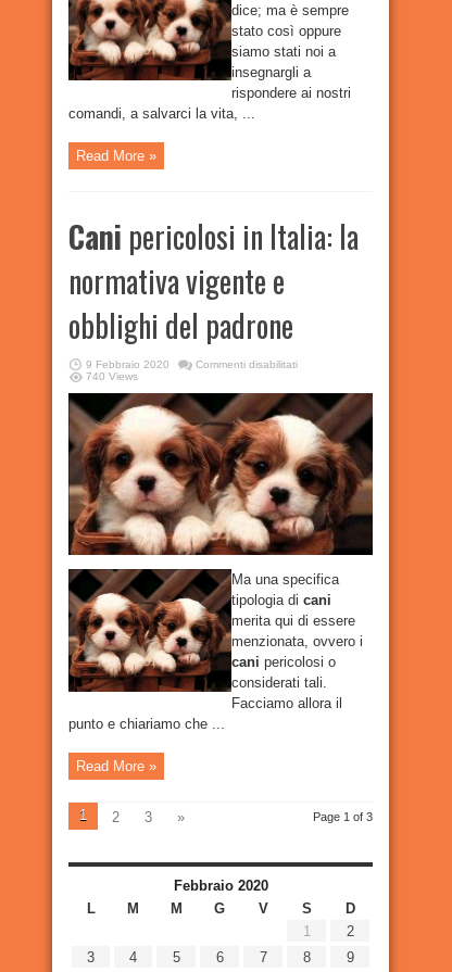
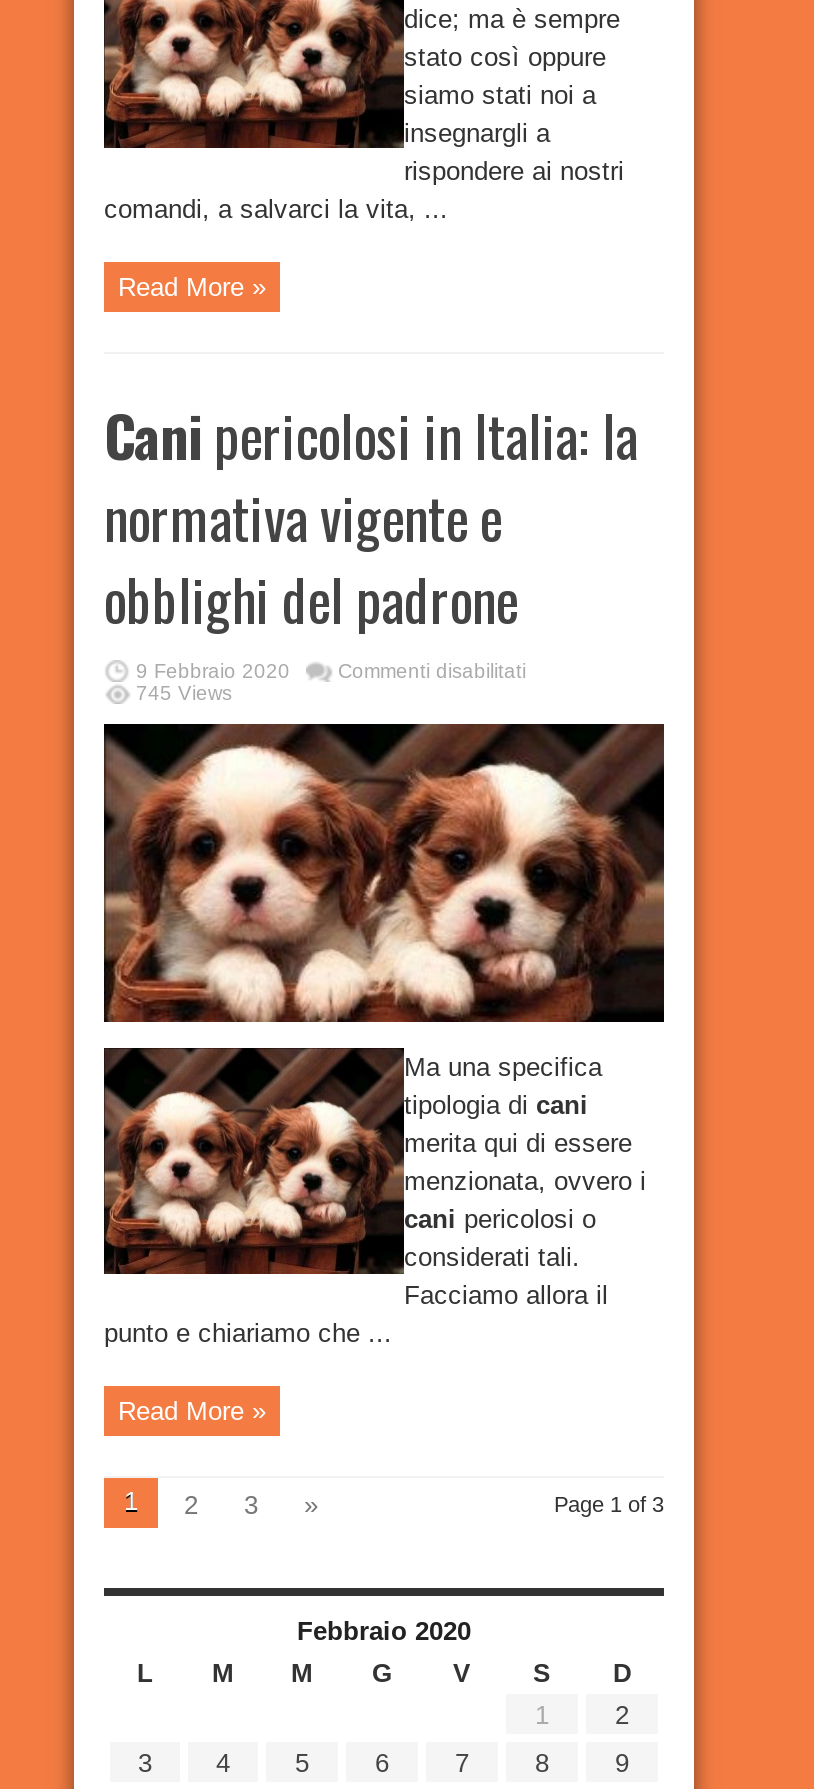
- 740 Views
+ 745 Views
